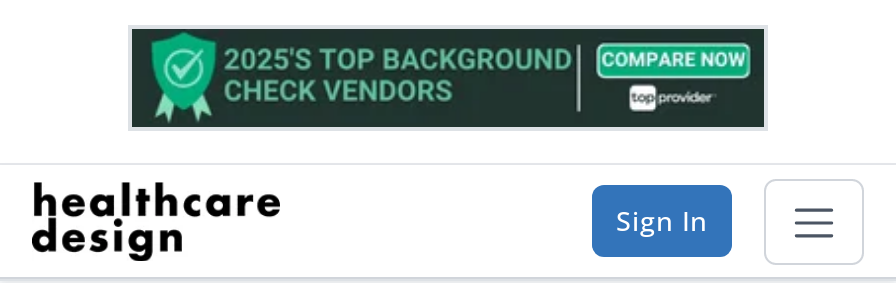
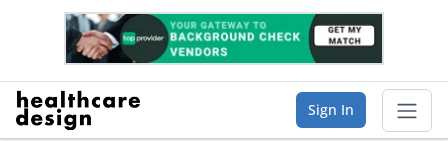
- [image]
+ [image]
